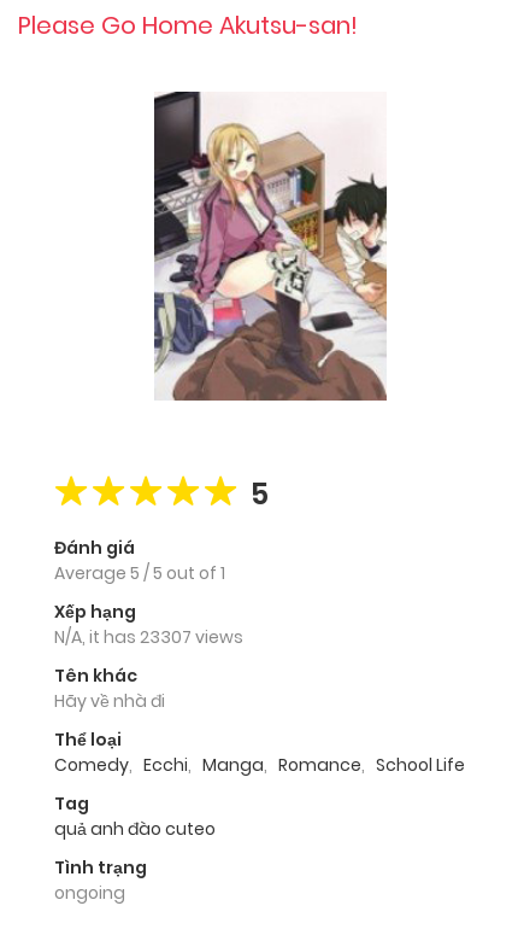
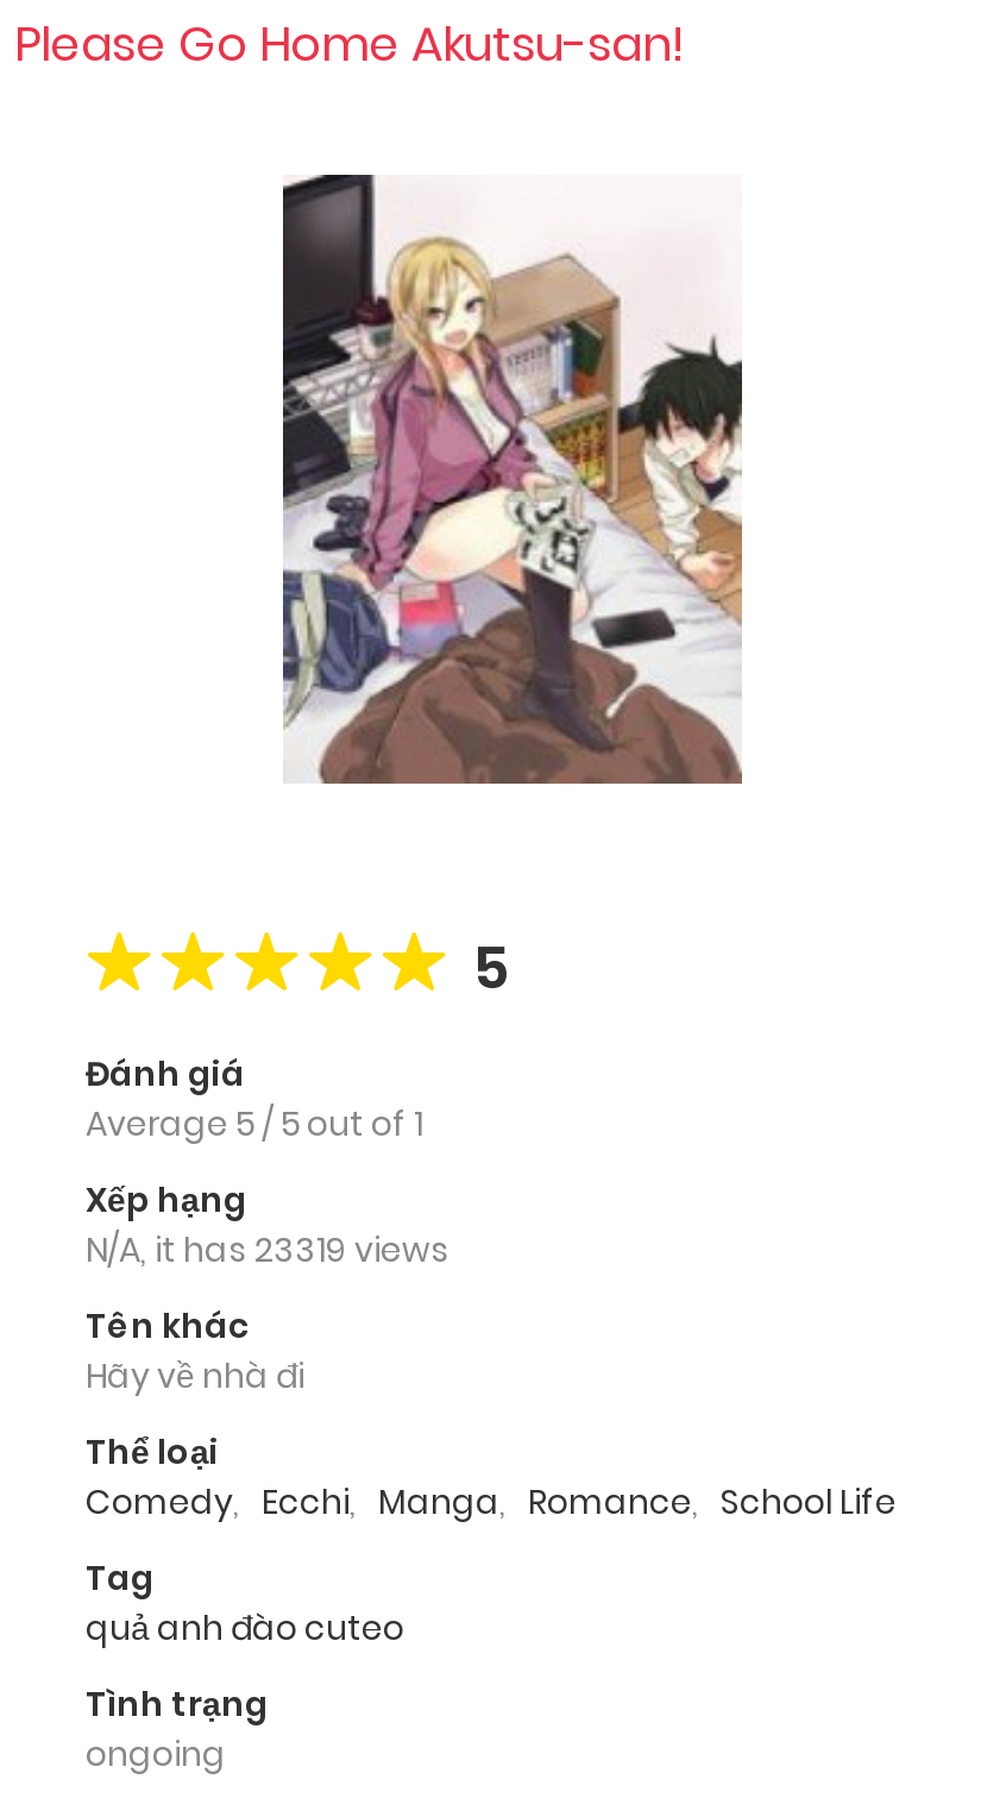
- N/A, it has 23307 views
+ N/A, it has 23319 views
